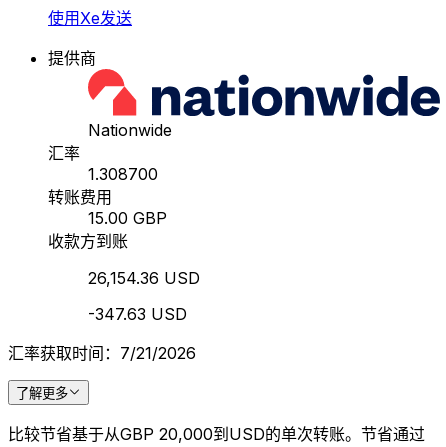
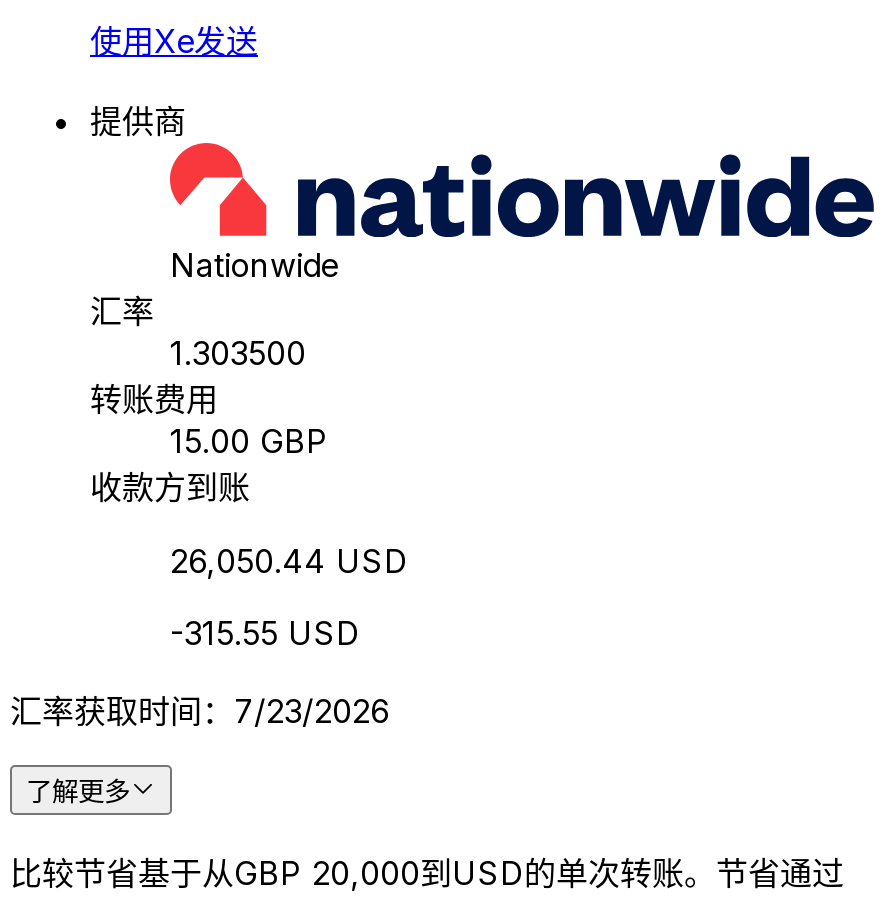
- 1.308700
+ 1.303500

- 26,154.36 USD
+ 26,050.44 USD

- -347.63 USD
+ -315.55 USD

- 汇率获取时间：7/21/2026
+ 汇率获取时间：7/23/2026
